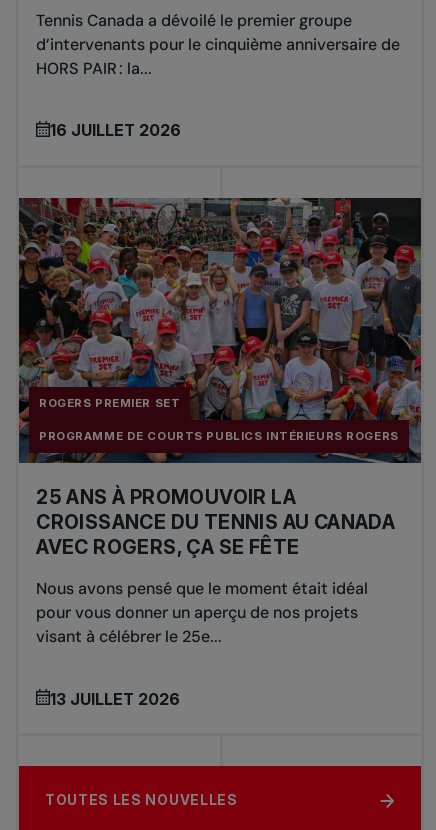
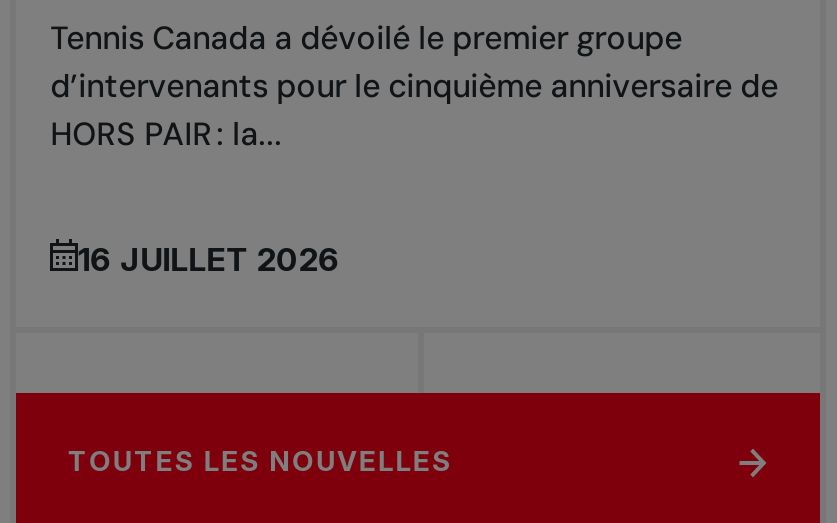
- [image]
- ROGERS PREMIER SET
- PROGRAMME DE COURTS PUBLICS INTÉRIEURS ROGERS
- 25 ANS À PROMOUVOIR LA
- CROISSANCE DU TENNIS AU CANADA
- AVEC ROGERS, ÇA SE FÊTE
- Nous avons pensé que le moment était idéal
- pour vous donner un aperçu de nos projets
- visant à célébrer le 25e...
- 13 JUILLET 2026
